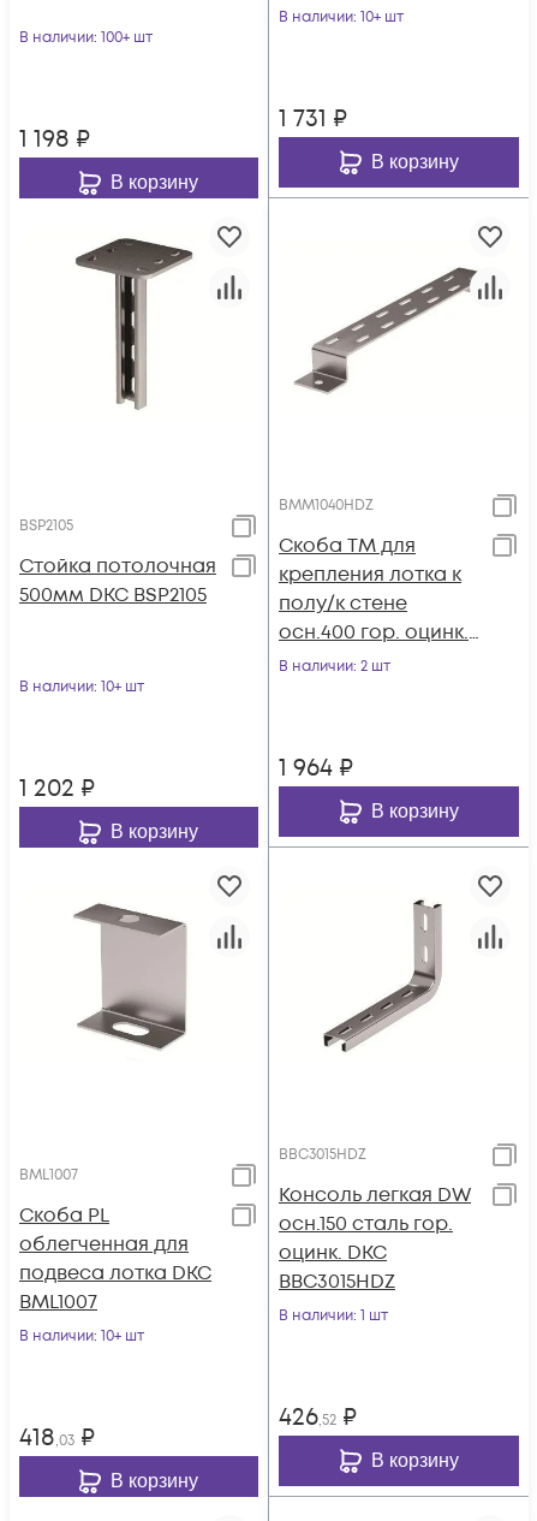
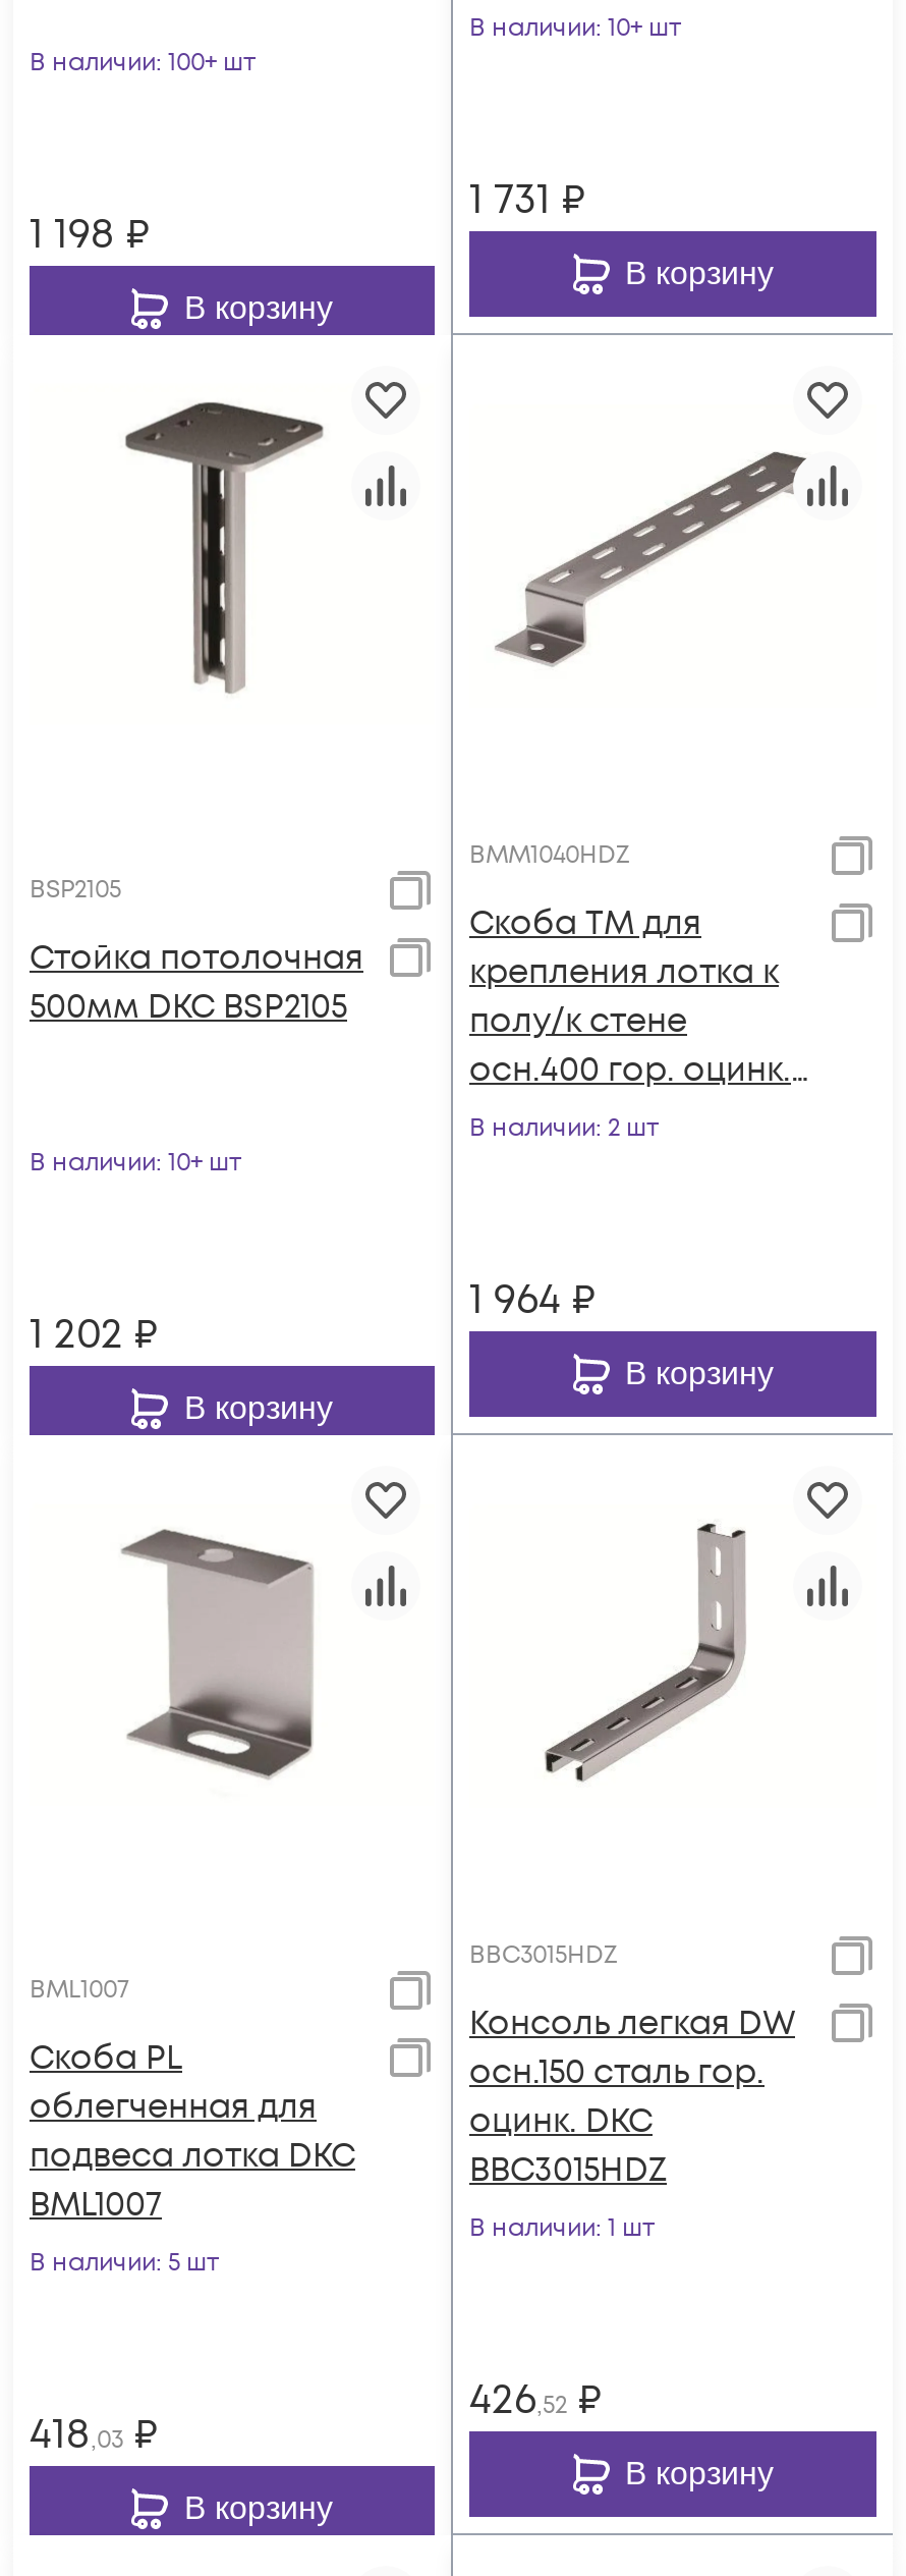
- В наличии: 10+ шт
+ В наличии: 5 шт
